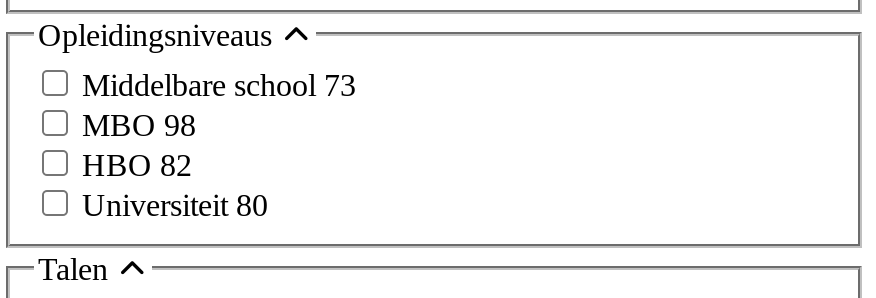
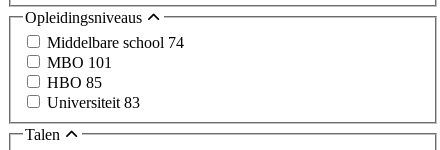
- Middelbare school 73
+ Middelbare school 74

- MBO 98
+ MBO 101

- HBO 82
+ HBO 85

- Universiteit 80
+ Universiteit 83
